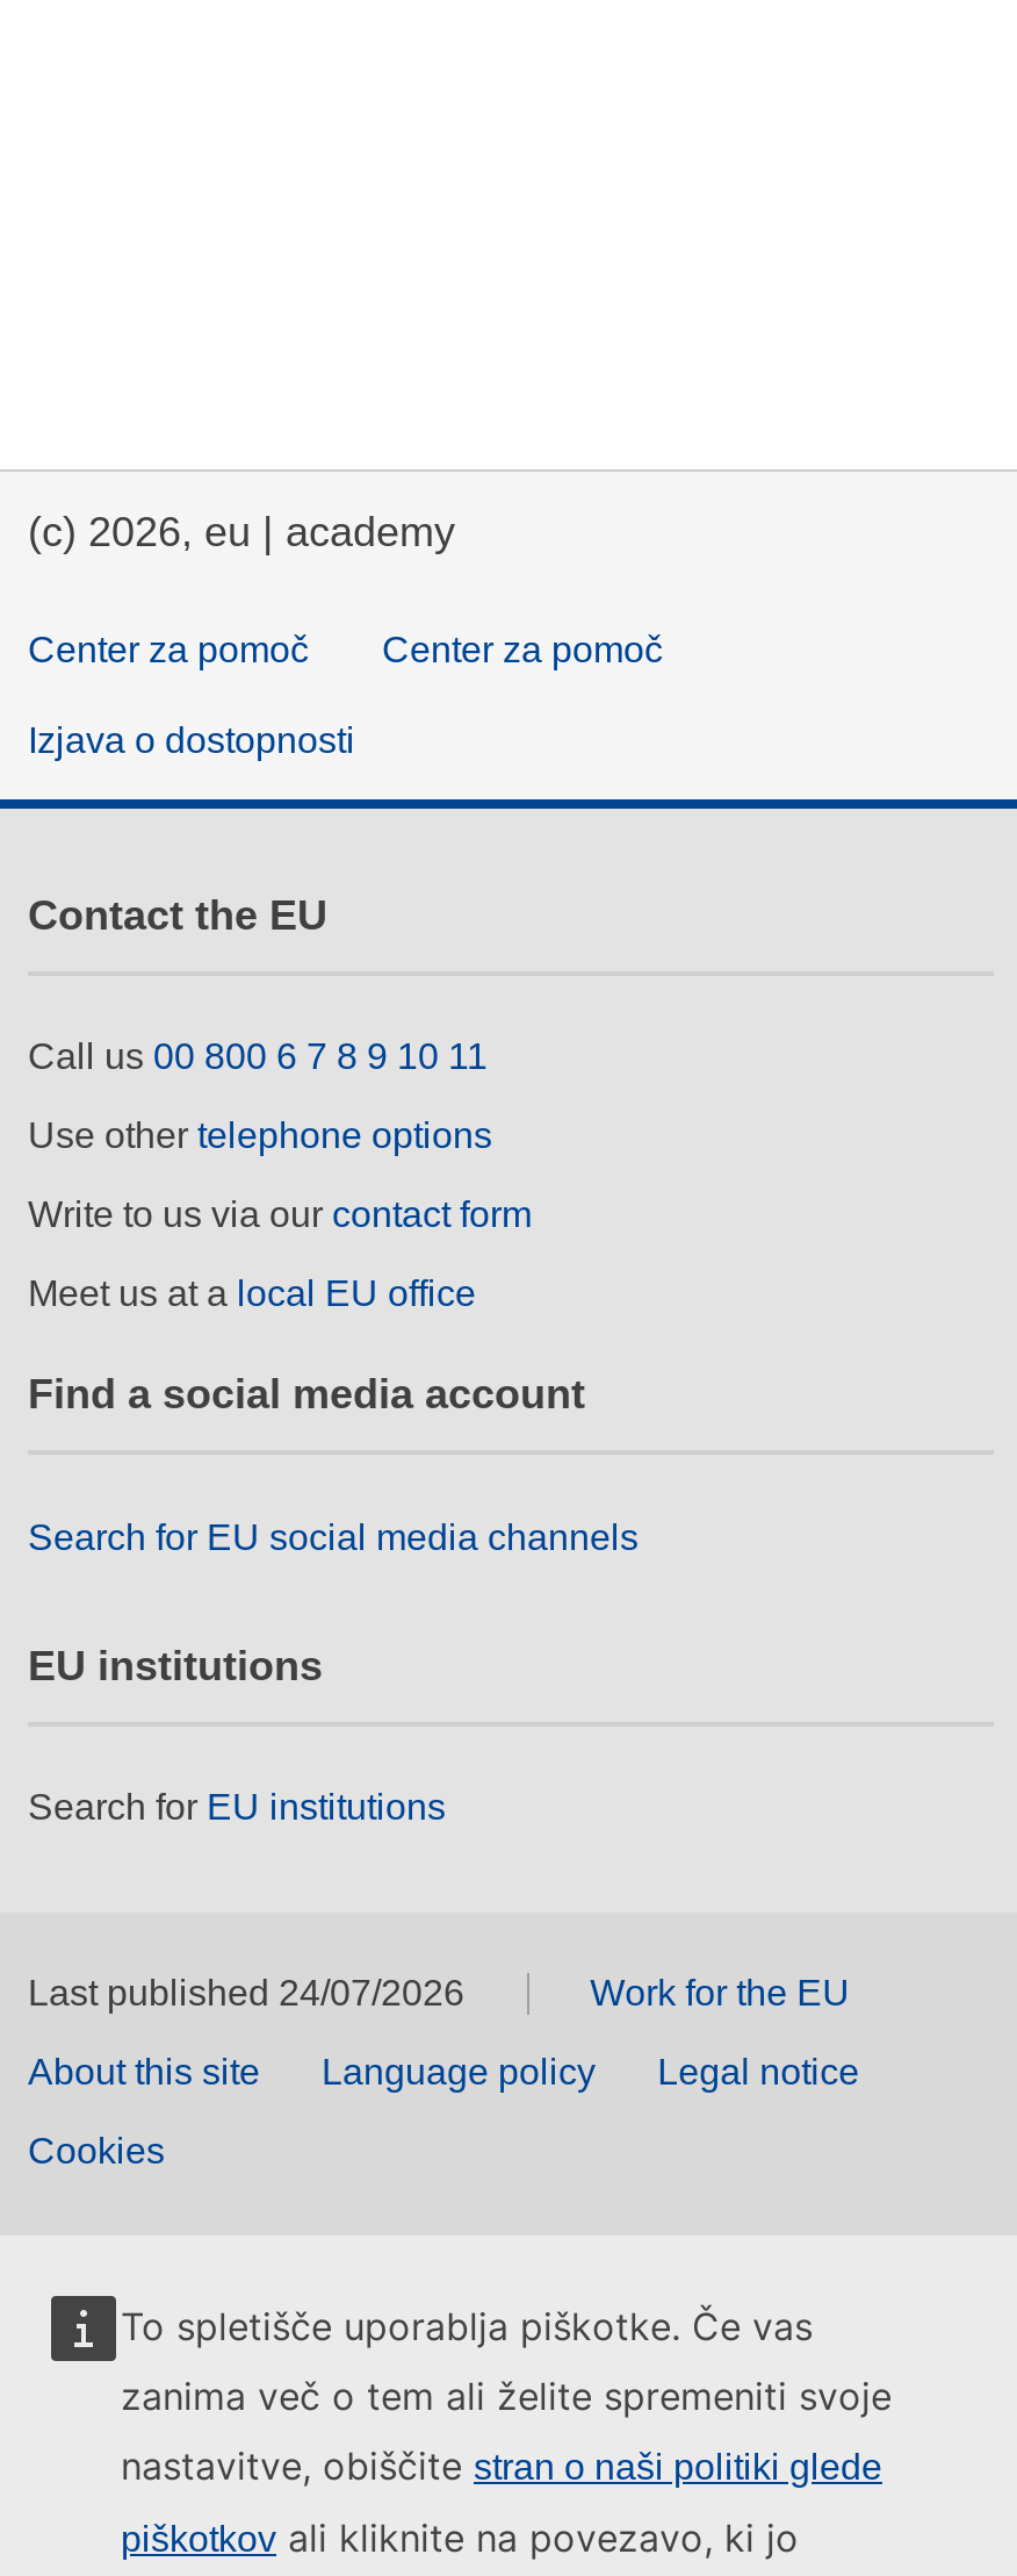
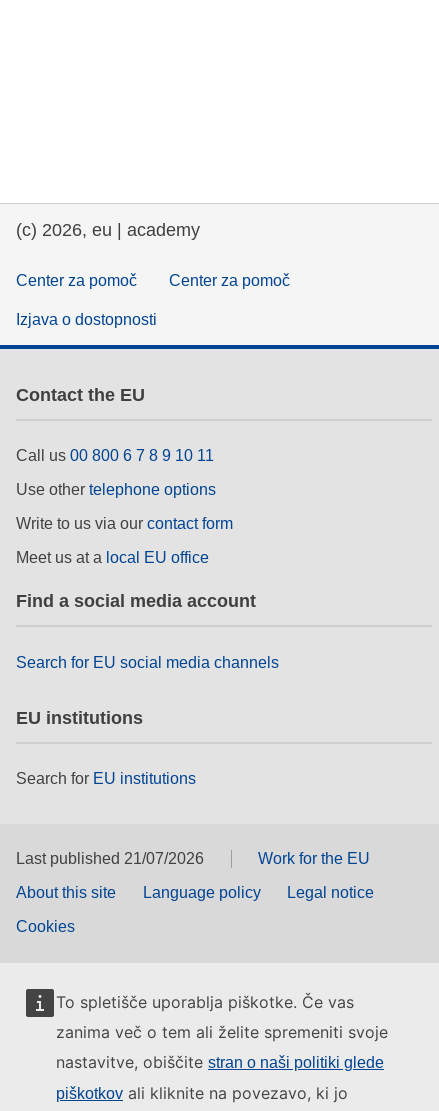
- Last published 24/07/2026
+ Last published 21/07/2026
